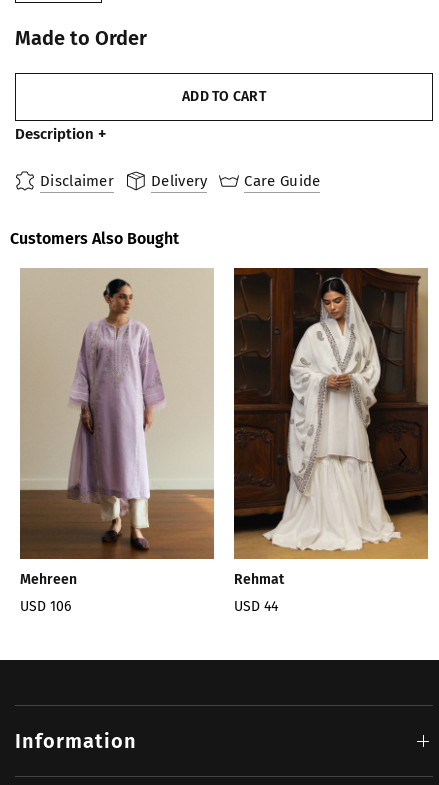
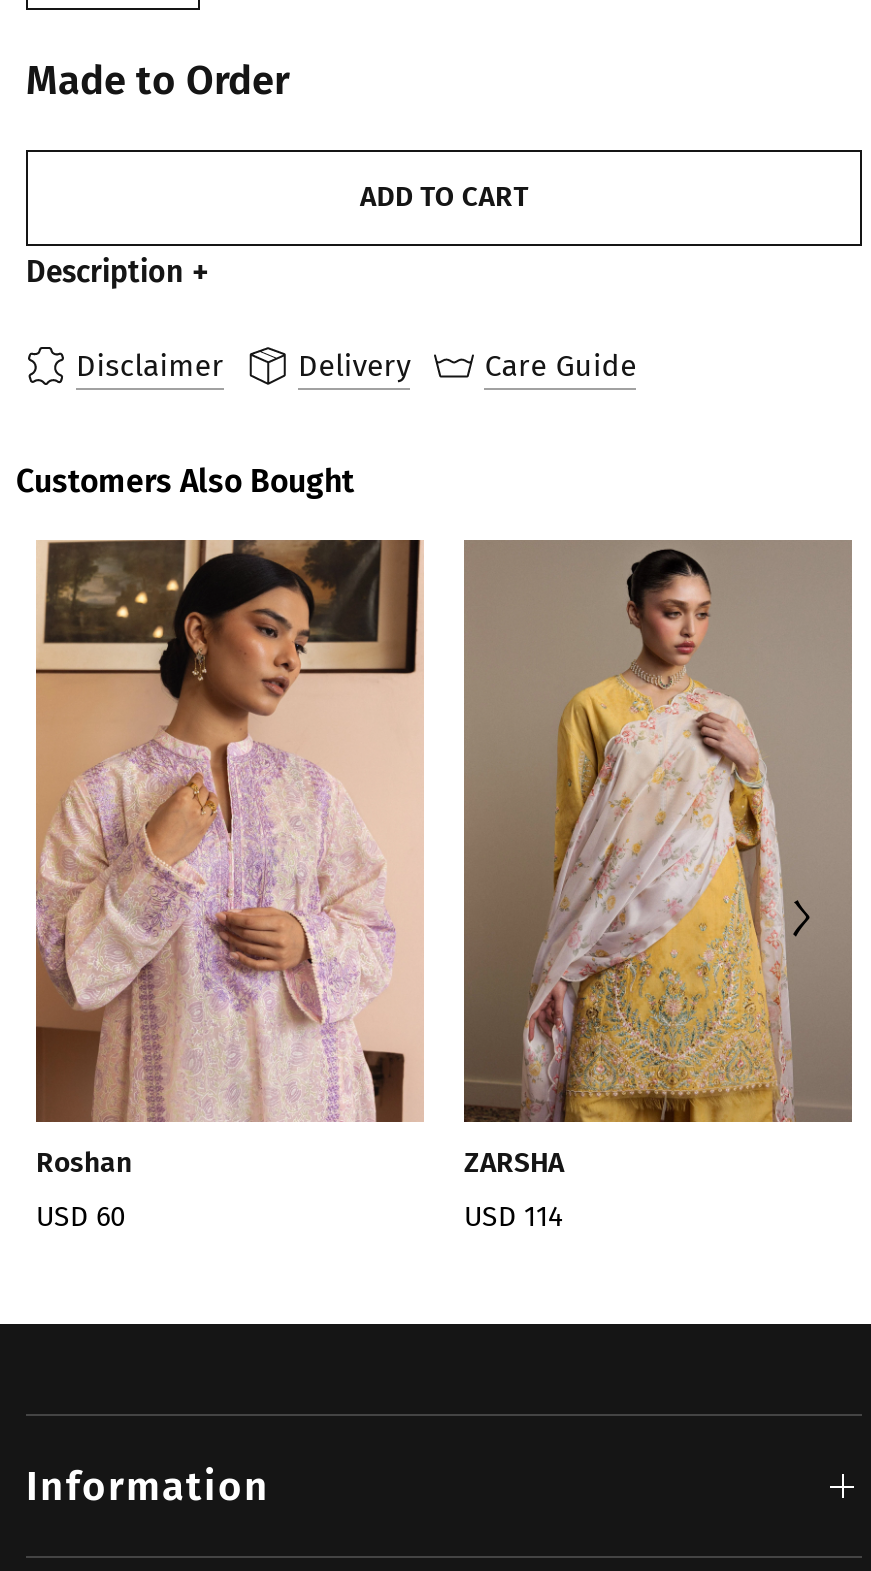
- [image]
- Mehreen
+ [image]
+ Roshan

- [image]
- Rehmat
+ [image]
+ ZARSHA

- USD 106
+ USD 60

- USD 44
+ USD 114
